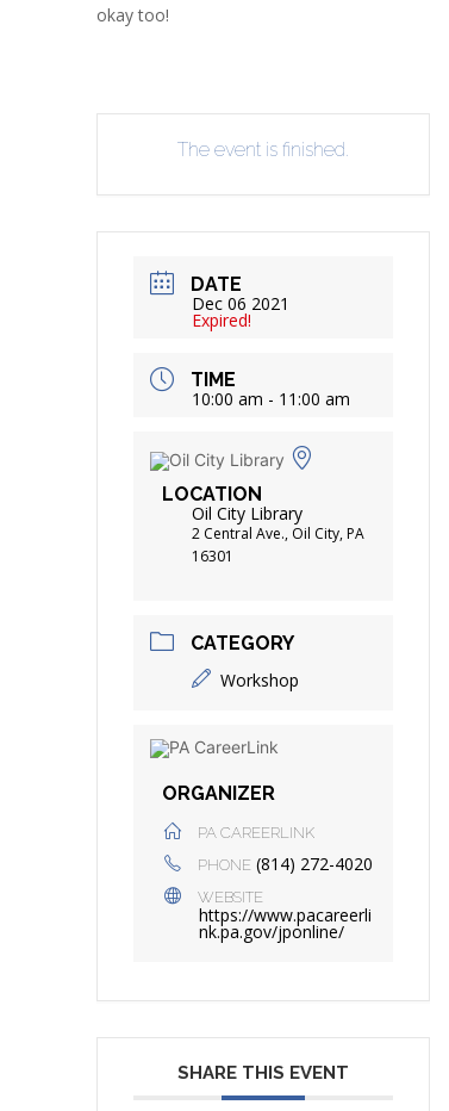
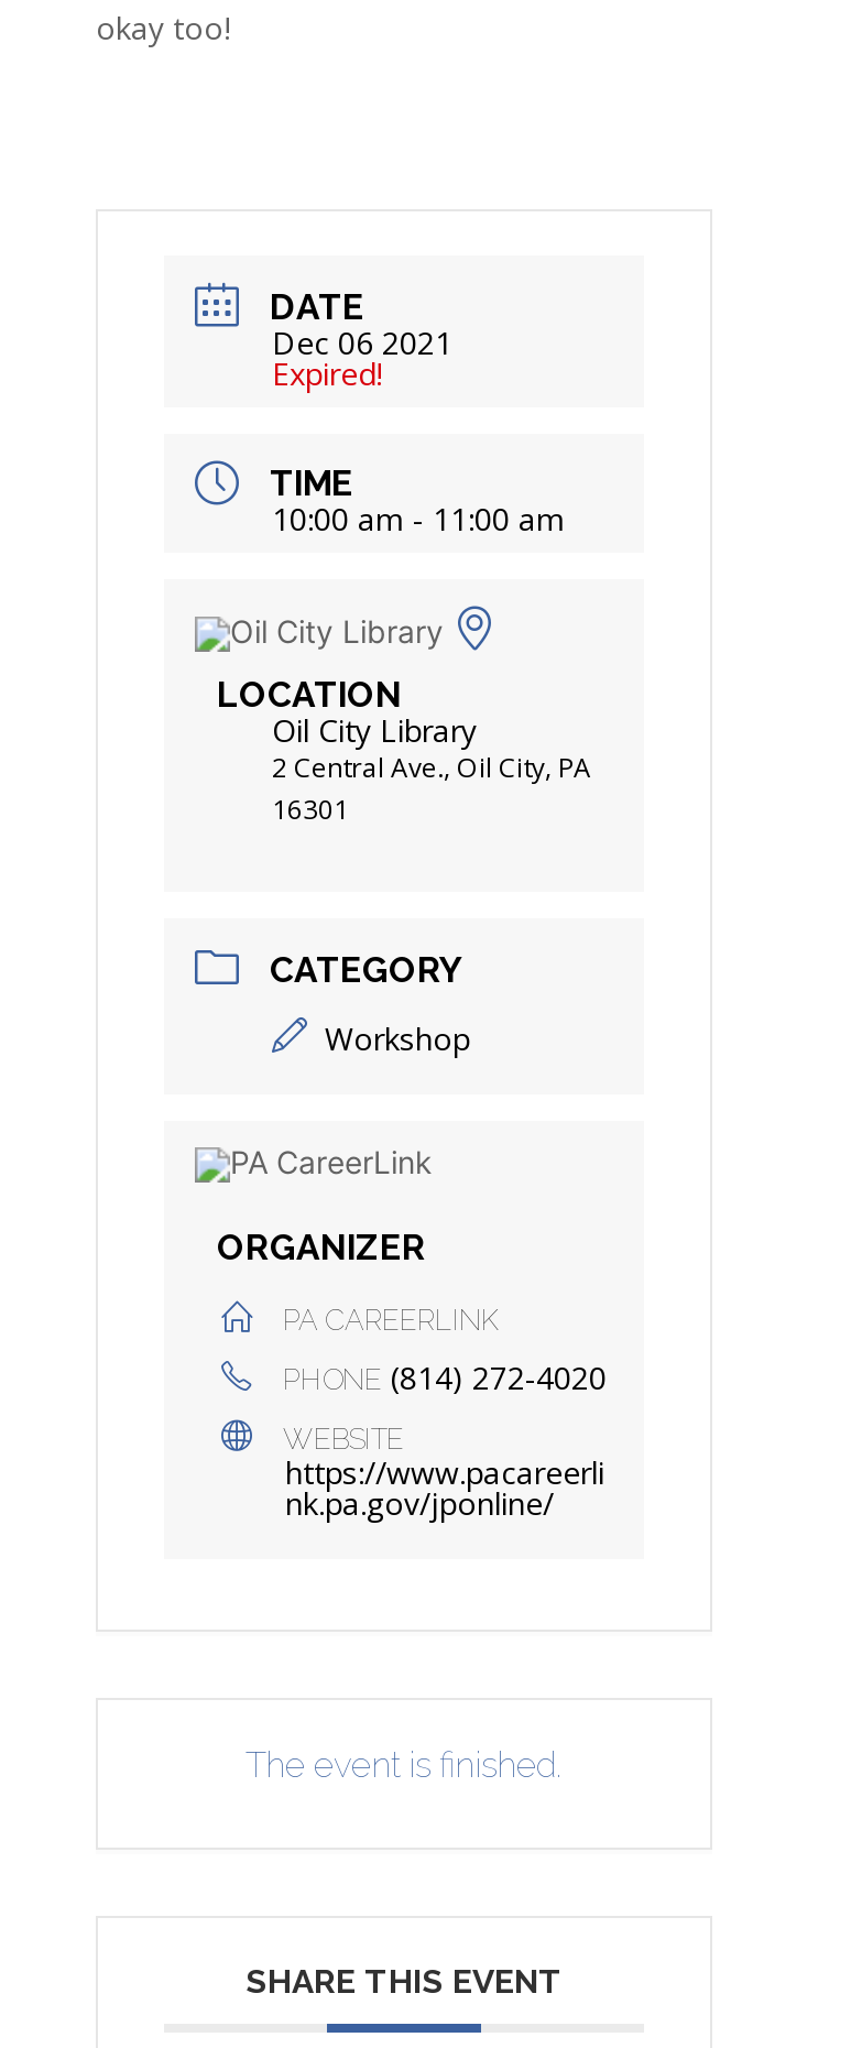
moved down: The event is finished.

moved up: DATE | Dec 06 2021 | Expired! | ... | https://www.pacareerli | nk.pa.gov/jponline/
